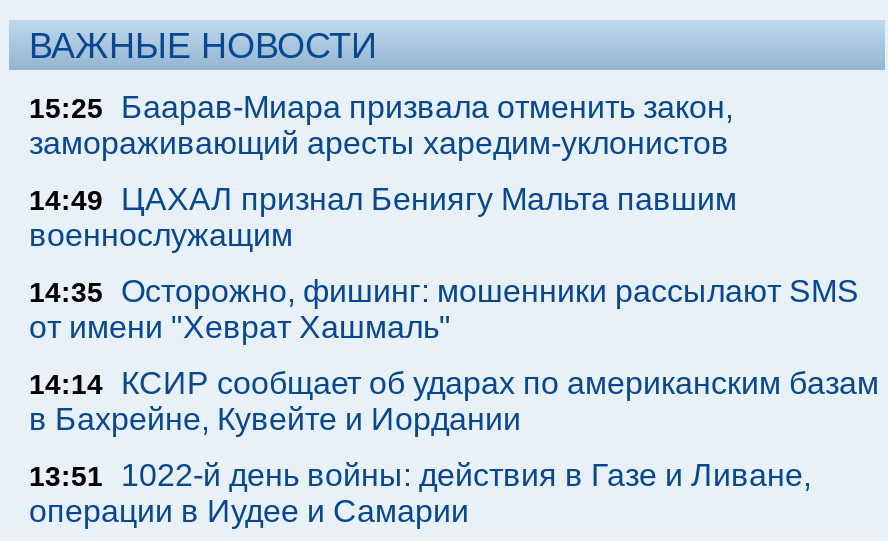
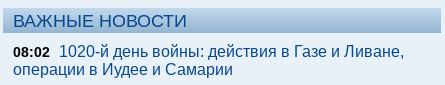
- 15:25 Баарав-Миара призвала отменить закон,
- замораживающий аресты харедим-уклонистов
- 14:49 ЦАХАЛ признал Бениягу Мальта павшим
- военнослужащим
- 14:35 Осторожно, фишинг: мошенники рассылают SMS
- от имени "Хеврат Хашмаль"
- 14:14 КСИР сообщает об ударах по американским базам
- в Бахрейне, Кувейте и Иордании
- 13:51 1022-й день войны: действия в Газе и Ливане,
+ 08:02 1020-й день войны: действия в Газе и Ливане,
